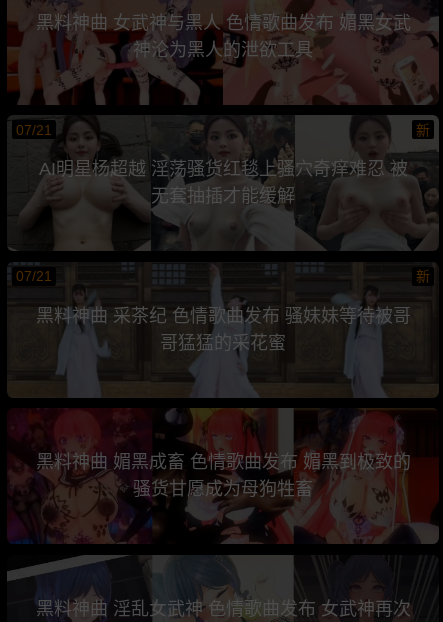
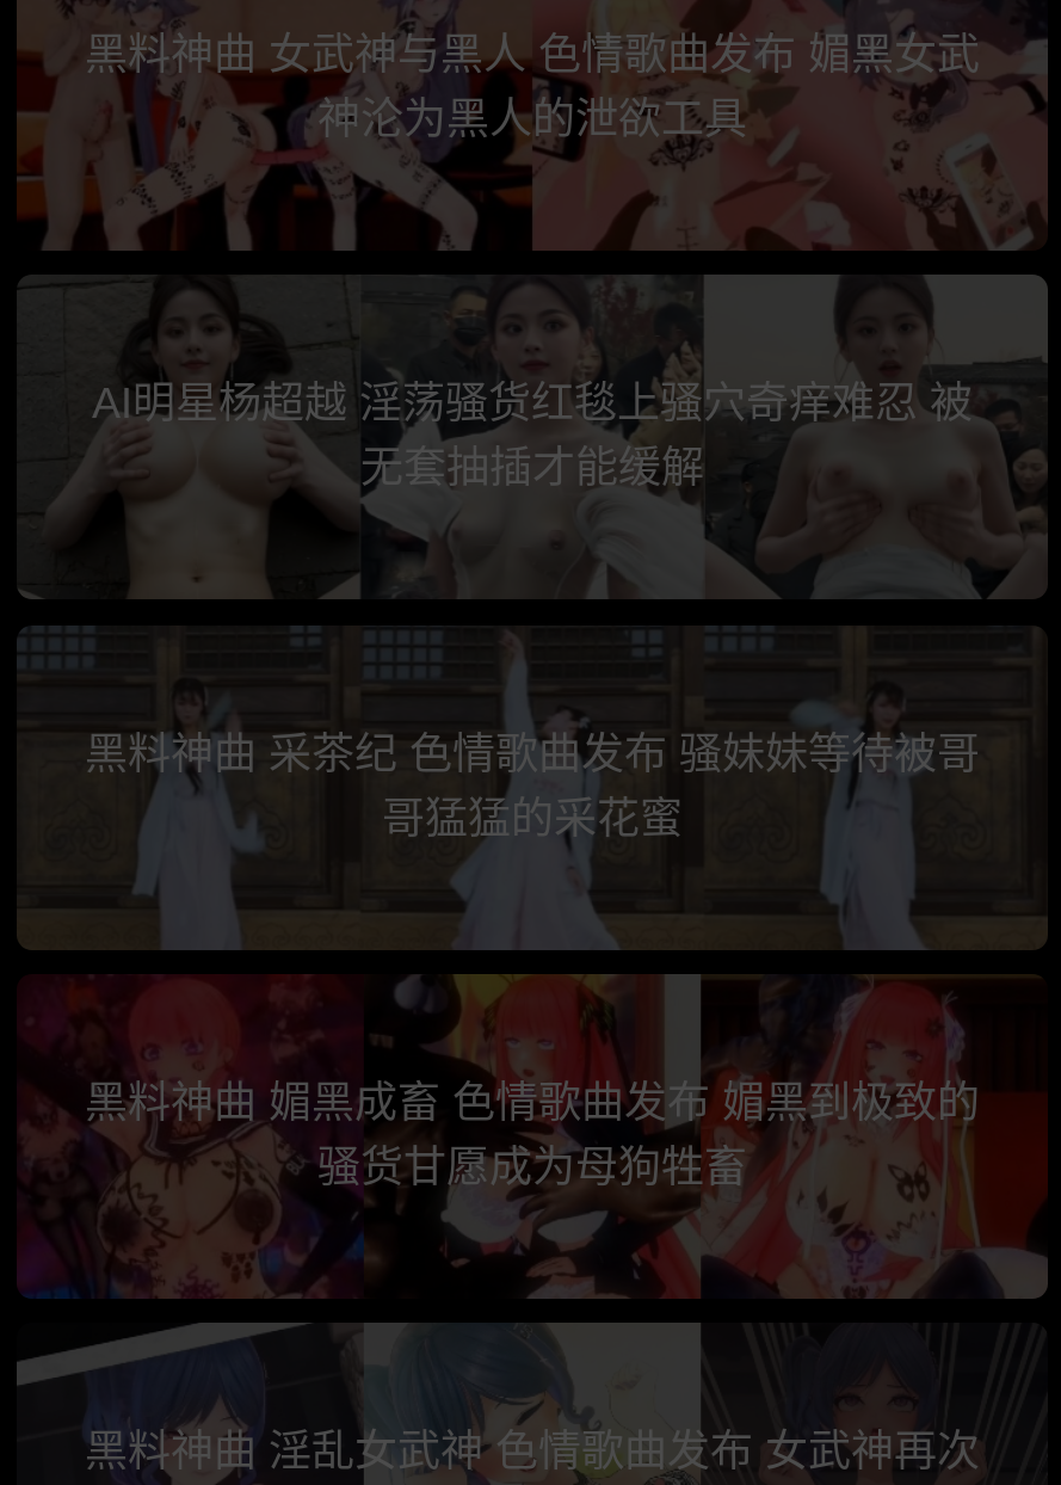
- 07/21
- 新

- 07/21
- 新
